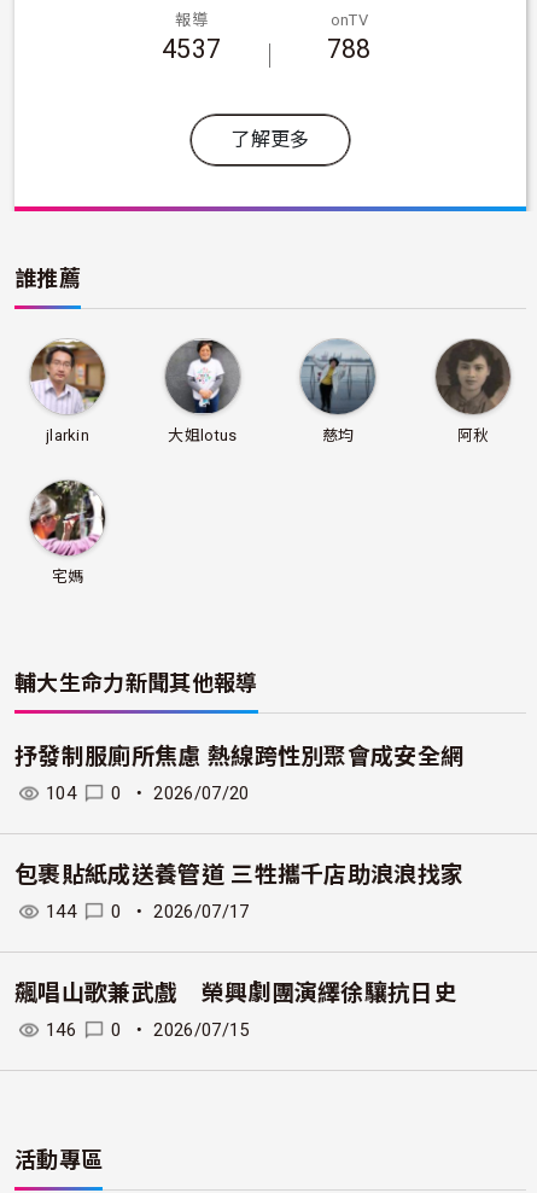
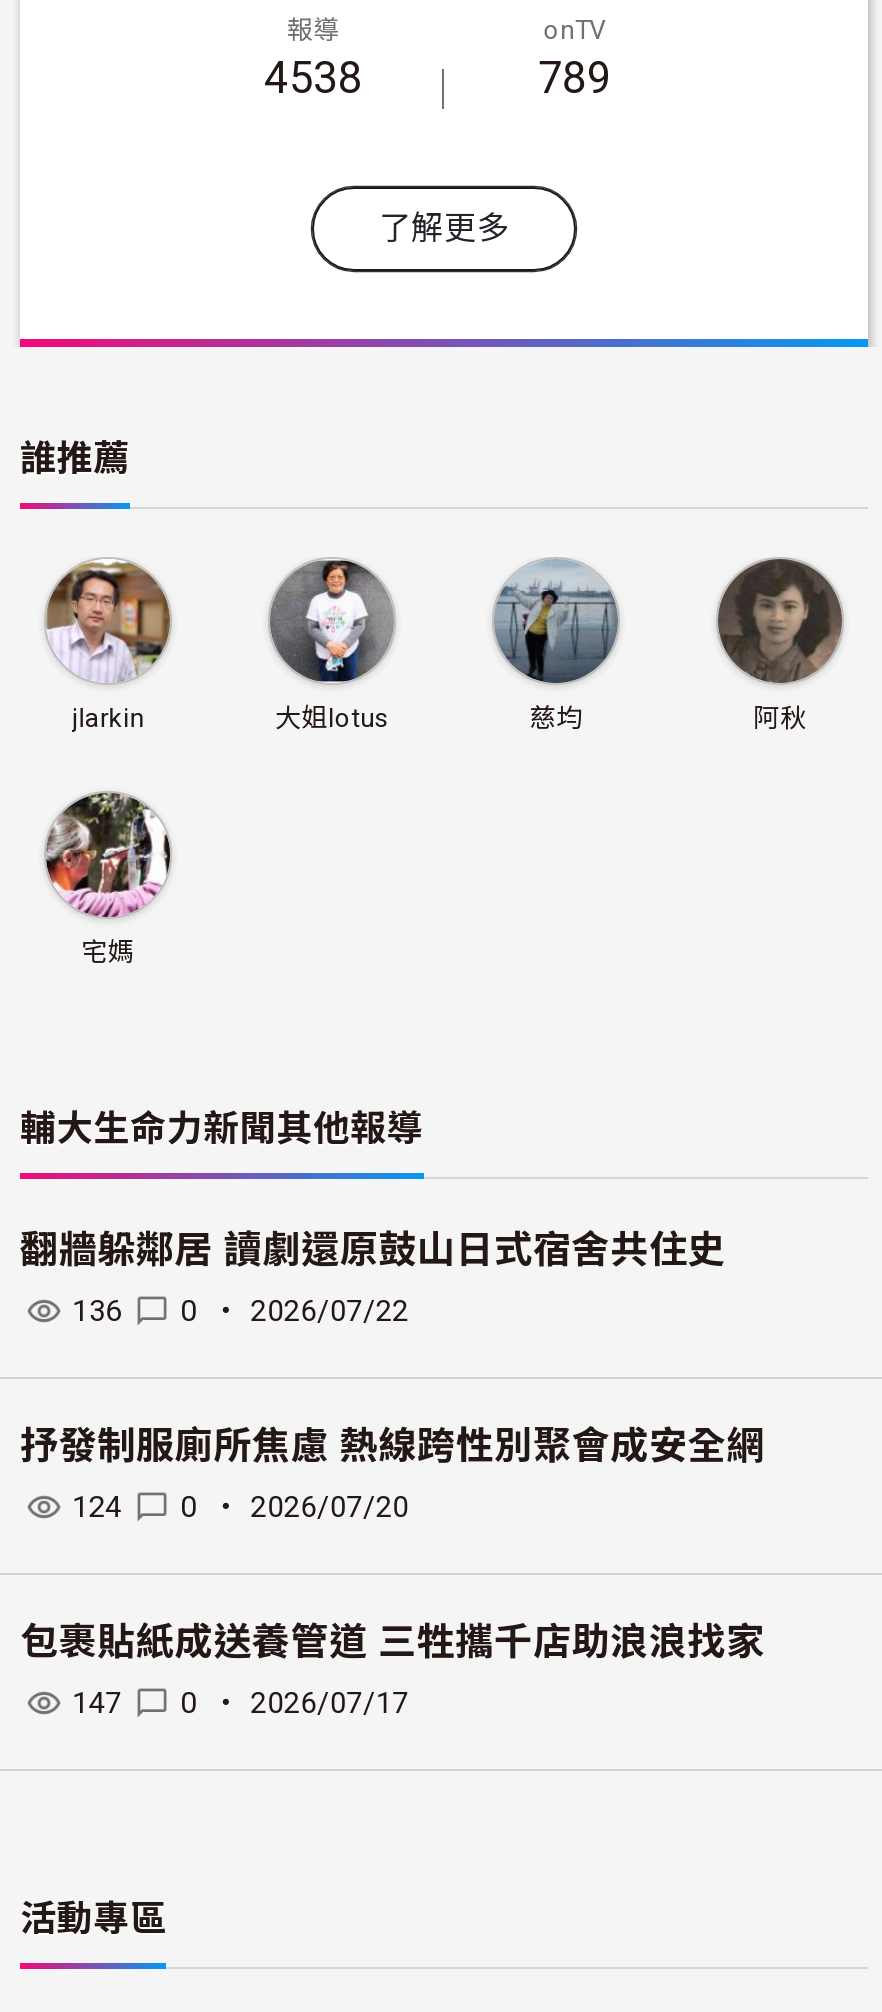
- 4537
+ 4538

- 788
+ 789

+ 翻牆躲鄰居 讀劇還原鼓山日式宿舍共住史
+ 136
+ 0 ・2026/07/22

moved down: 抒發制服廁所焦慮 熱線跨性別聚會成安全網 | 0 ・2026/07/20 | 包裹貼紙成送養管道 三牲攜千店助浪浪找家 | 0 ・2026/07/17

- 104 0 ・2026/07/20
+ 124 0 ・2026/07/20

- 144 0 ・2026/07/17
+ 147 0 ・2026/07/17

- 飆唱山歌兼武戲 榮興劇團演繹徐驤抗日史
- 146
- 0 ・2026/07/15
